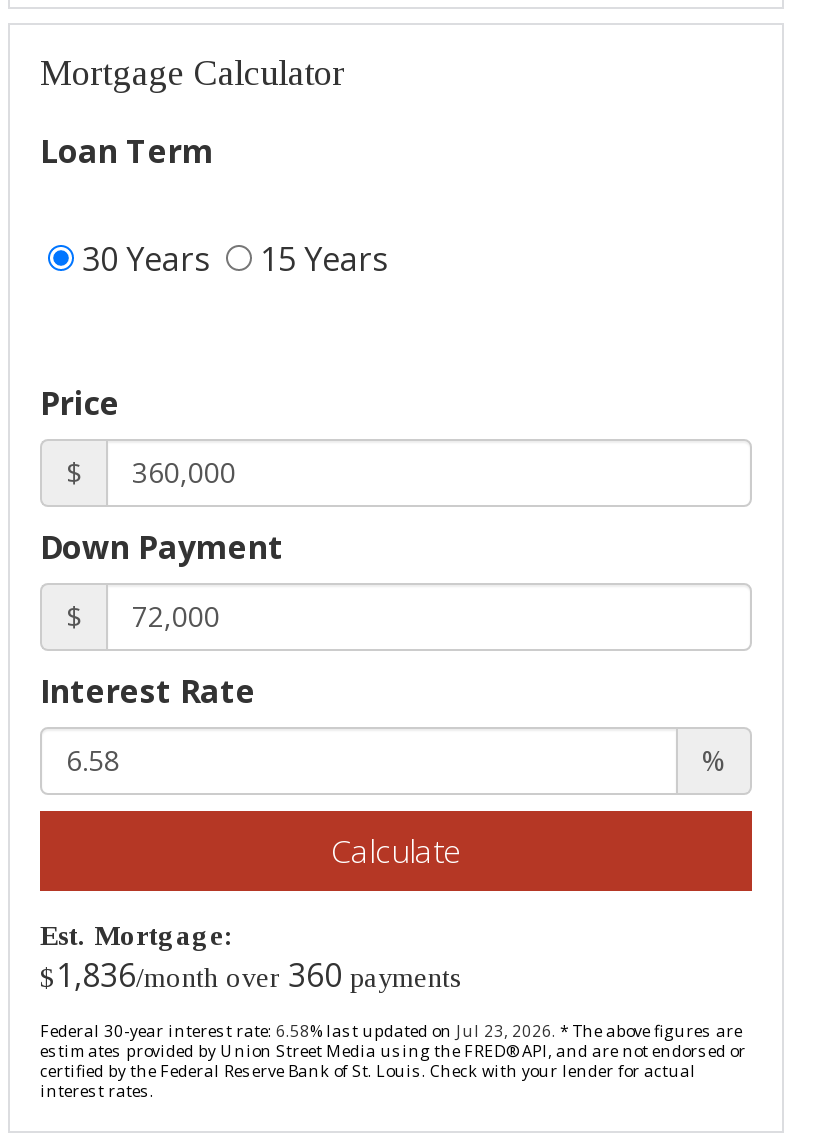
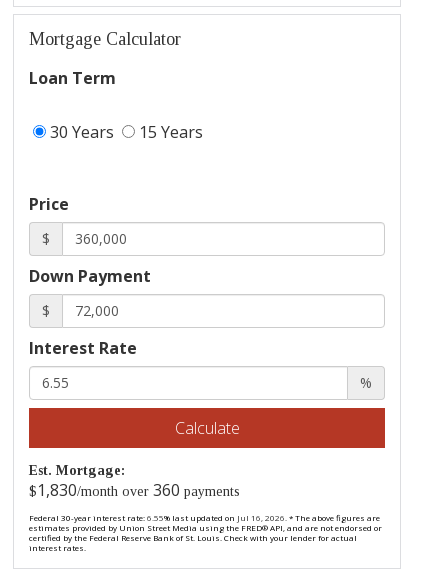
- $1,836/month over 360 payments
+ $1,830/month over 360 payments

- Federal 30-year interest rate: 6.58% last updated on Jul 23, 2026. * The above figures are
+ Federal 30-year interest rate: 6.55% last updated on Jul 16, 2026. * The above figures are
